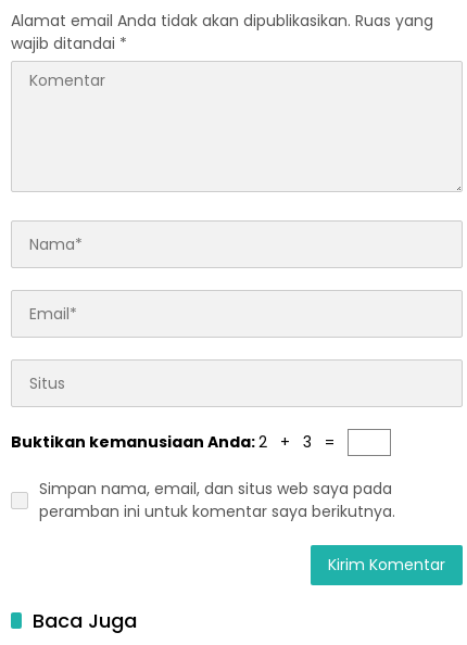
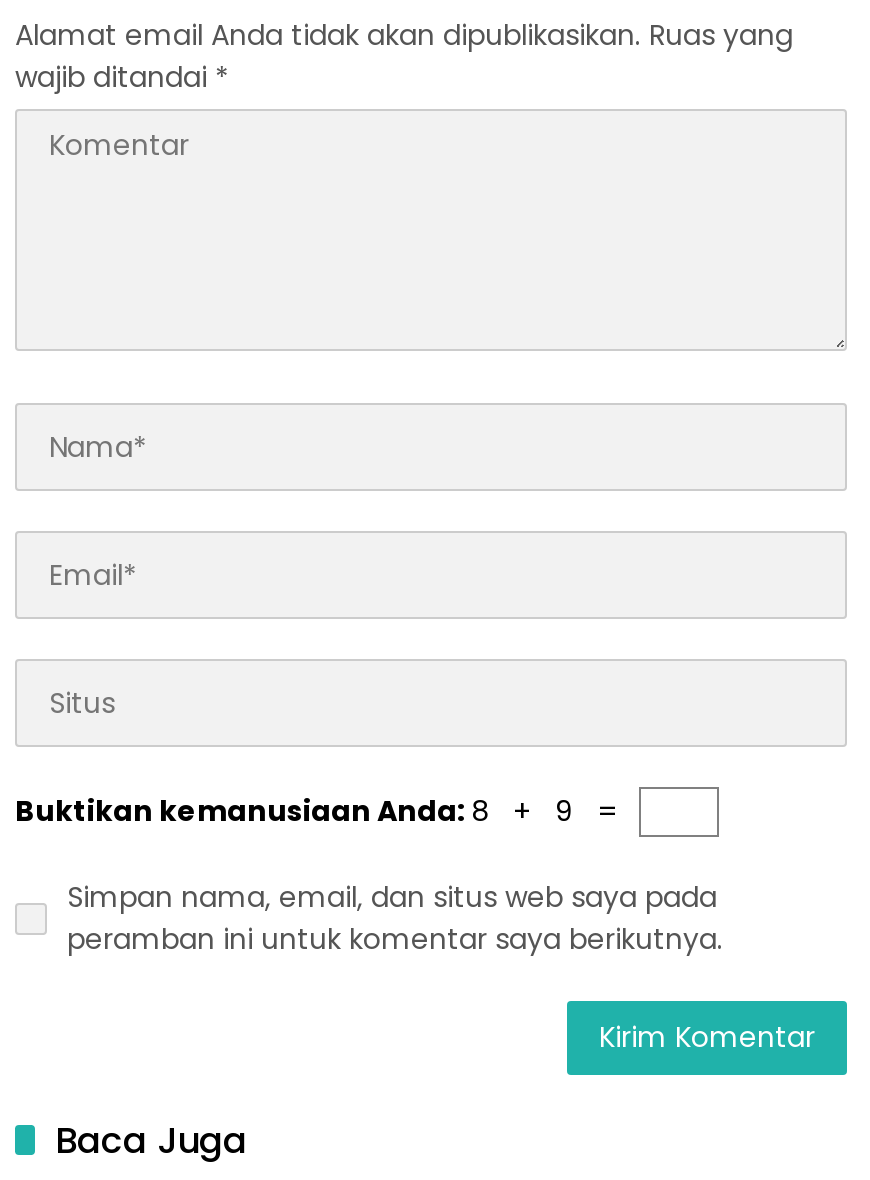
- Buktikan kemanusiaan Anda: 2 + 3 =
+ Buktikan kemanusiaan Anda: 8 + 9 =
